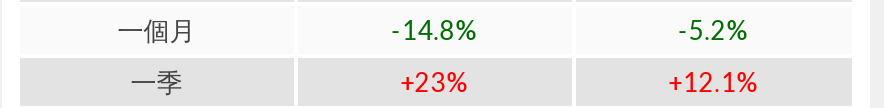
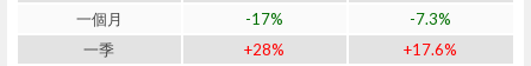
- -14.8%
+ -17%

- -5.2%
+ -7.3%

- +23%
+ +28%

- +12.1%
+ +17.6%
